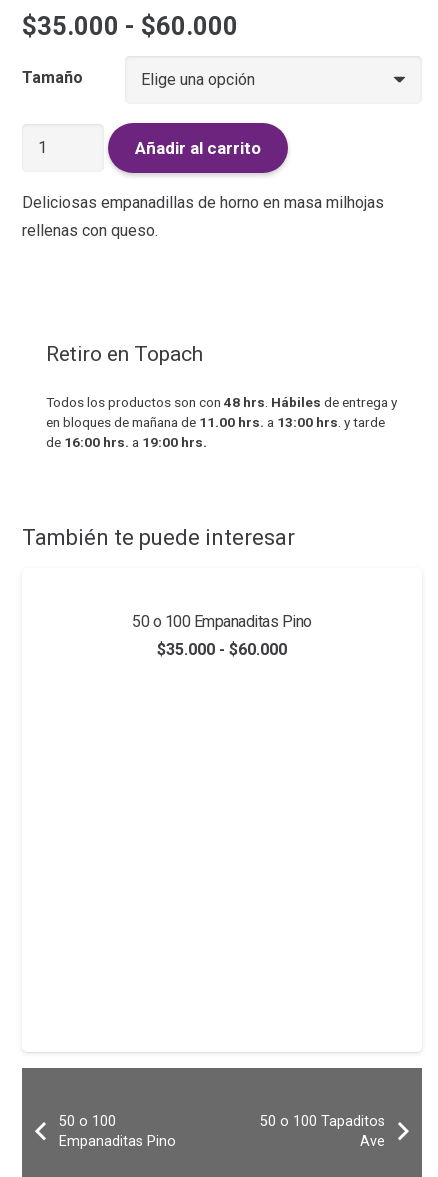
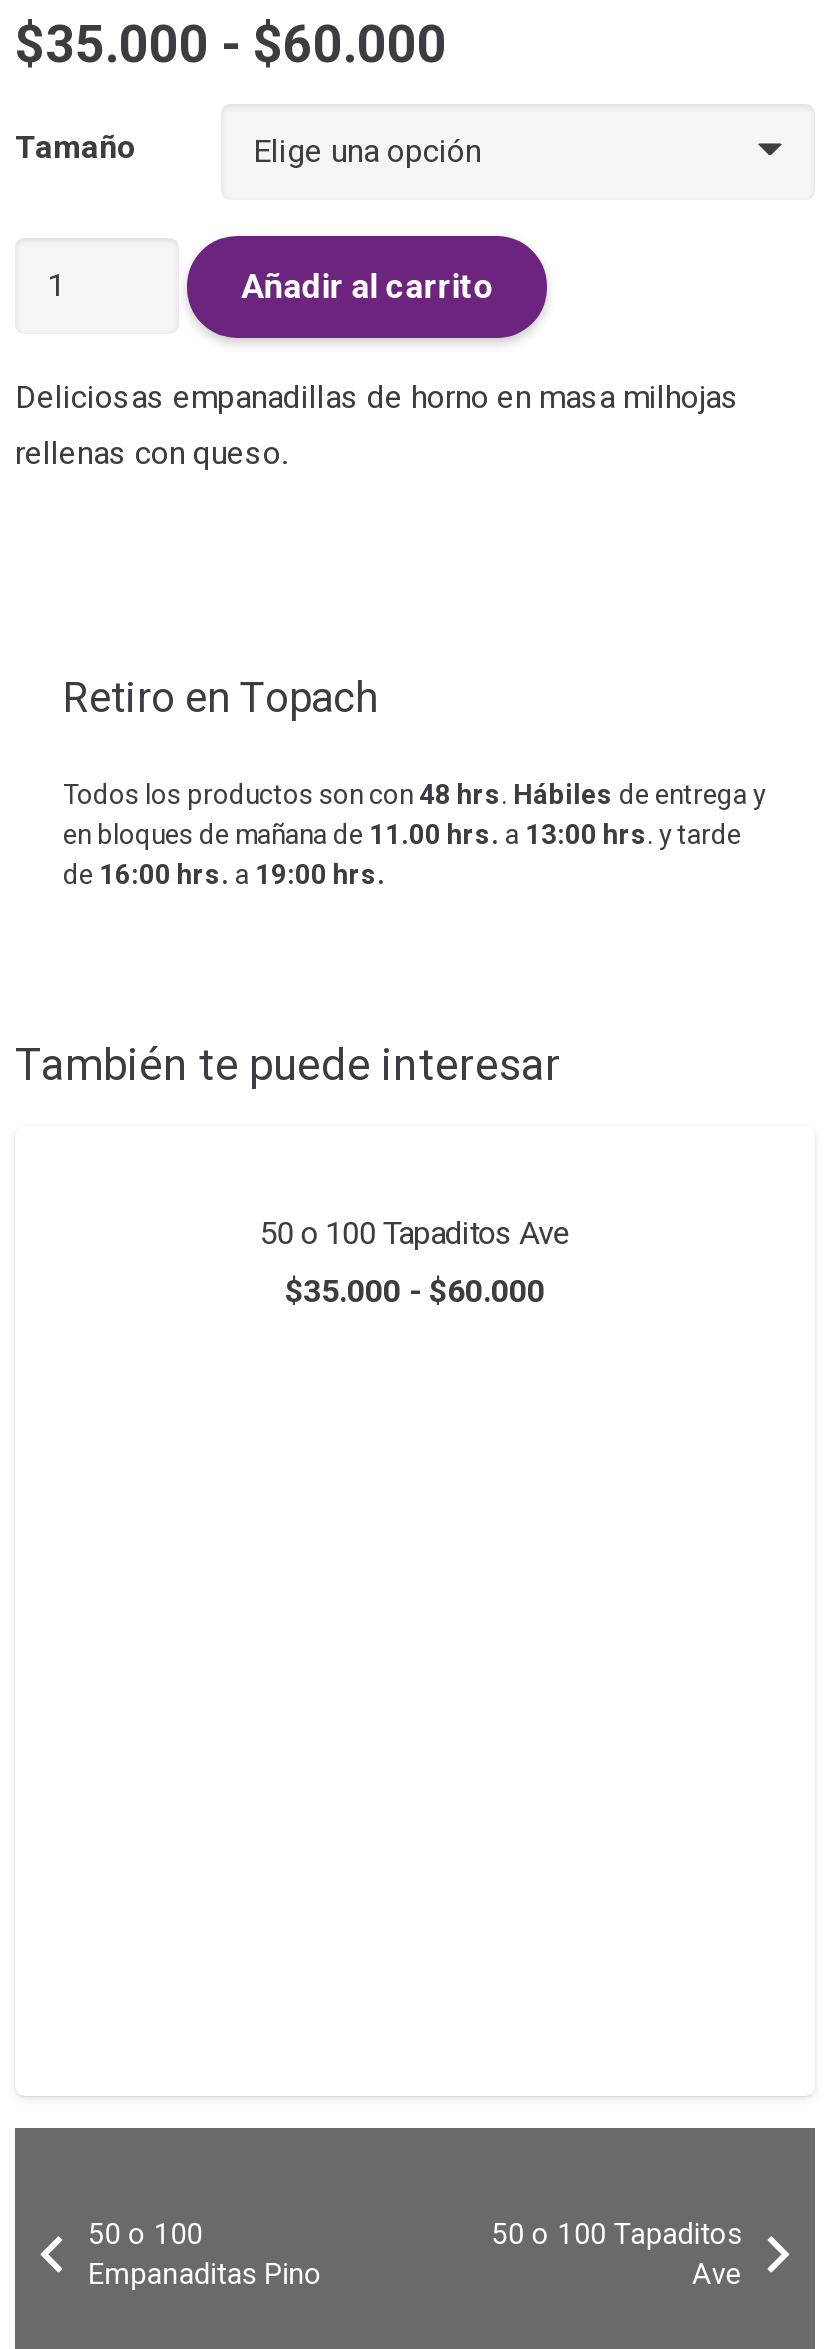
- 50 o 100 Empanaditas Pino
+ 50 o 100 Tapaditos Ave
